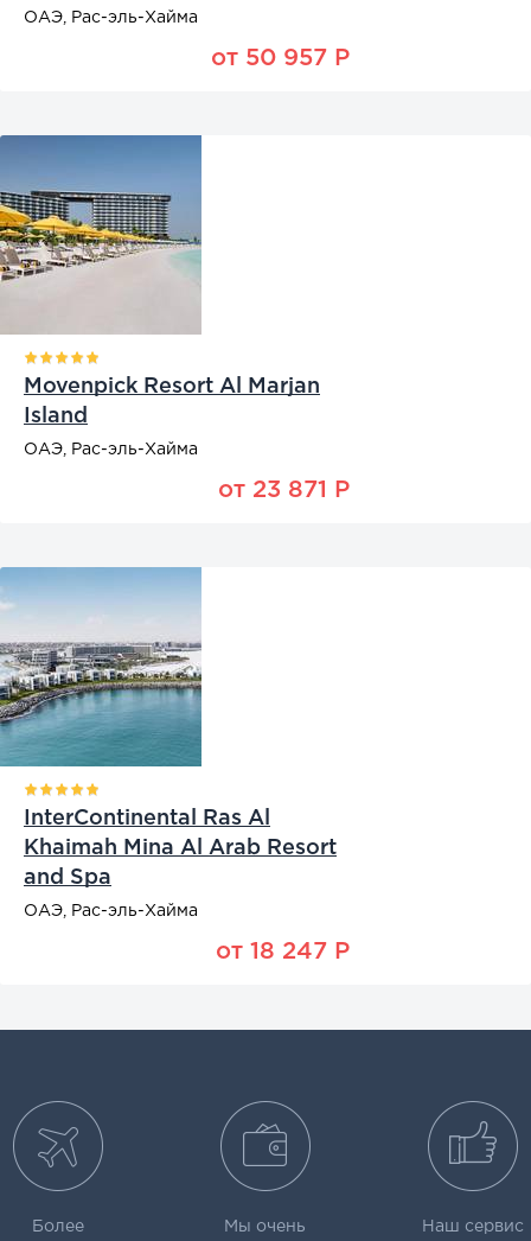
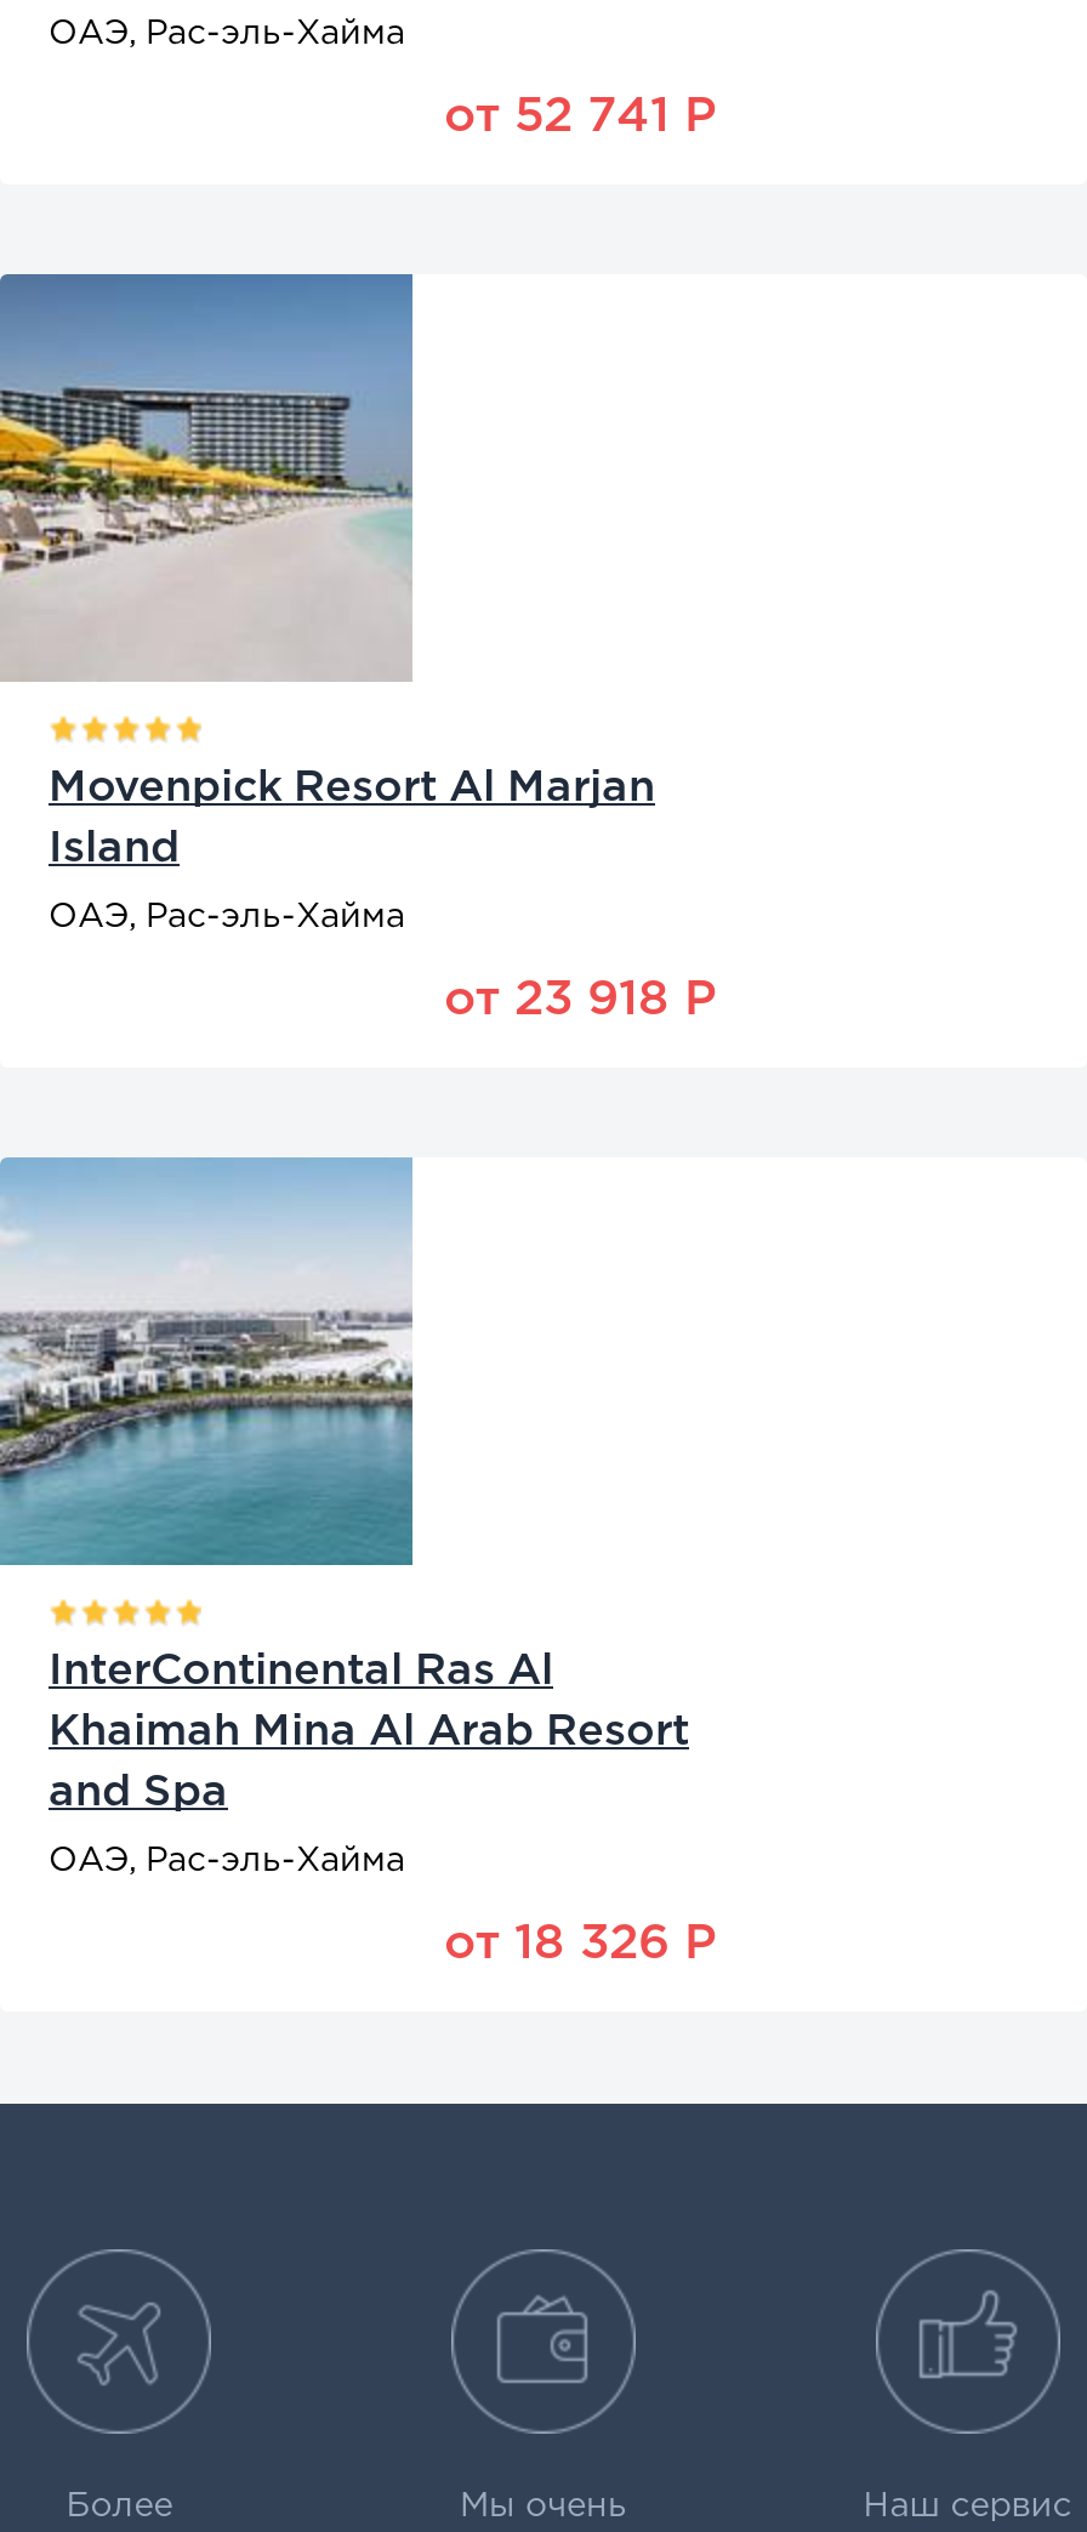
- от 50 957 Р
+ от 52 741 Р

- от 23 871 Р
+ от 23 918 Р

- от 18 247 Р
+ от 18 326 Р
